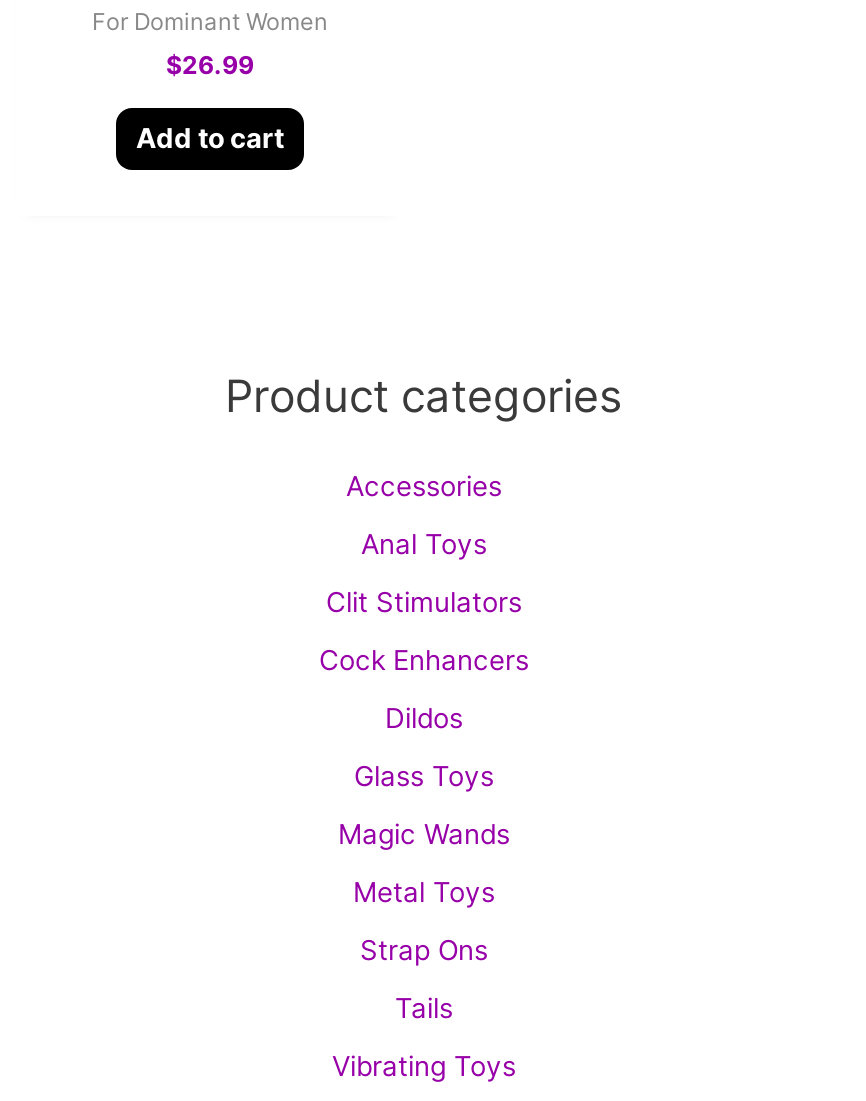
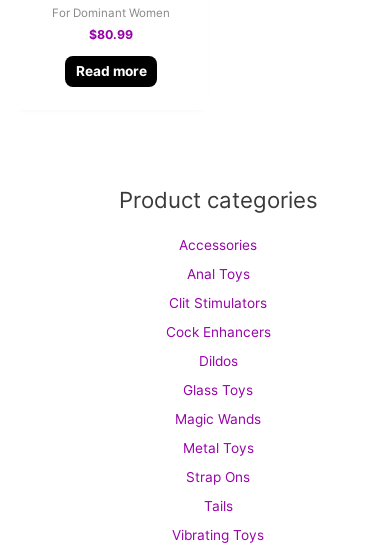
- $26.99
+ $80.99

- Add to cart
+ Read more
